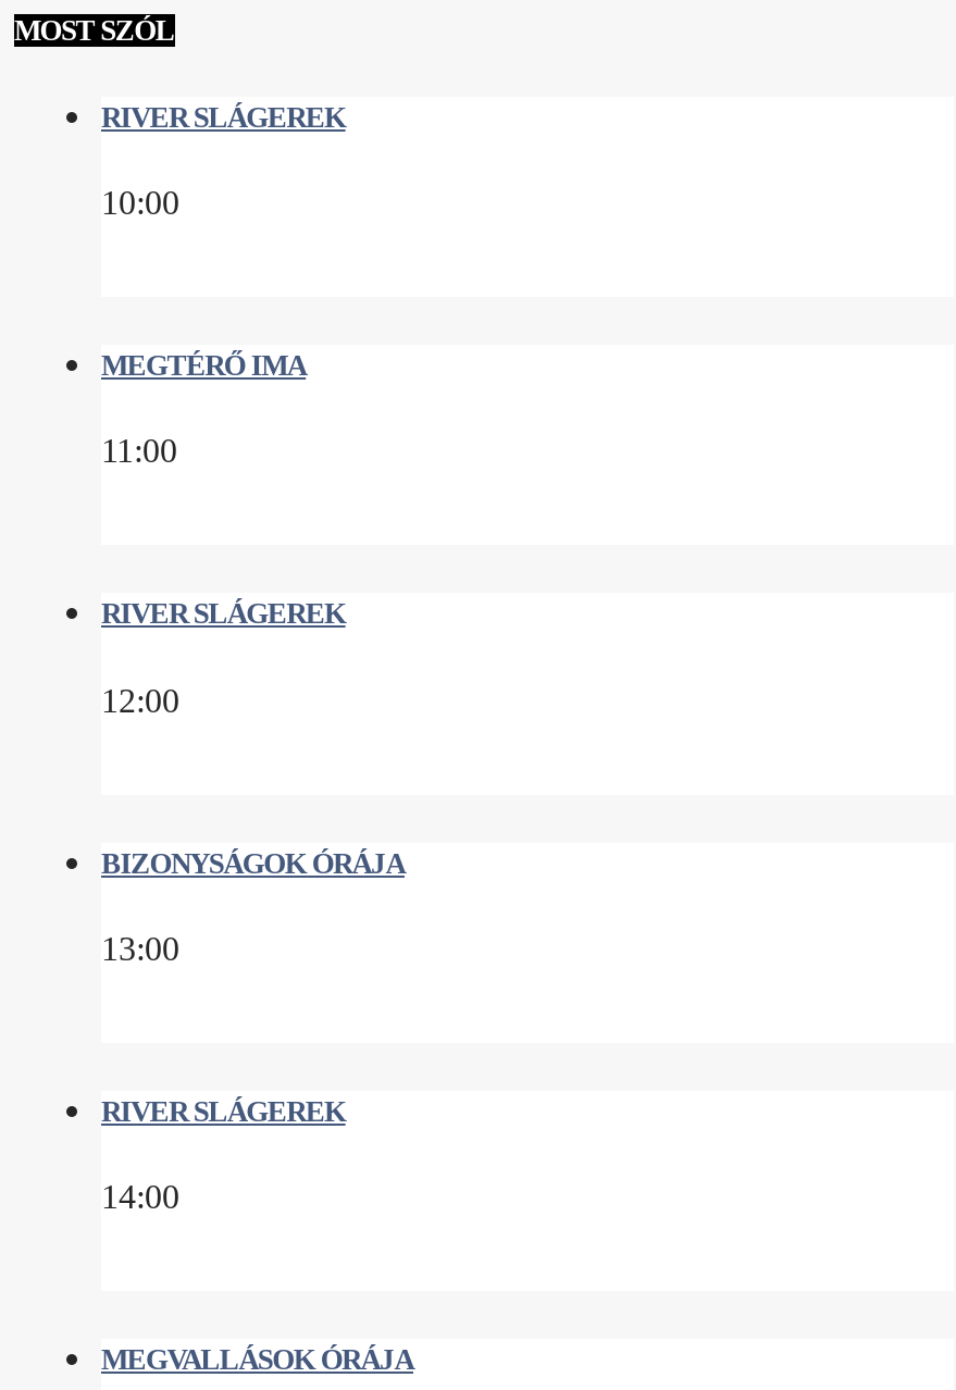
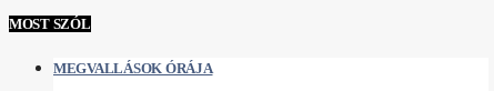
- RIVER SLÁGEREK
- 10:00

- MEGTÉRŐ IMA
- 11:00

- RIVER SLÁGEREK
- 12:00

- BIZONYSÁGOK ÓRÁJA
- 13:00

- RIVER SLÁGEREK
- 14:00
